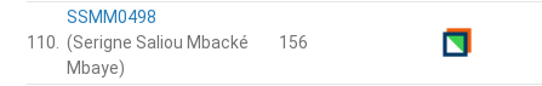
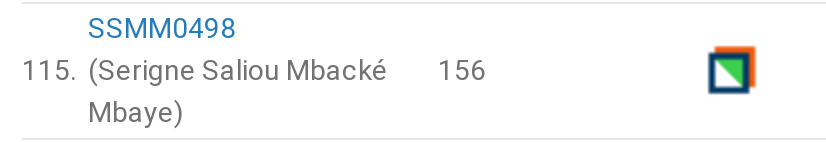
- 110. (Serigne Saliou Mbacké 156
+ 115. (Serigne Saliou Mbacké 156
